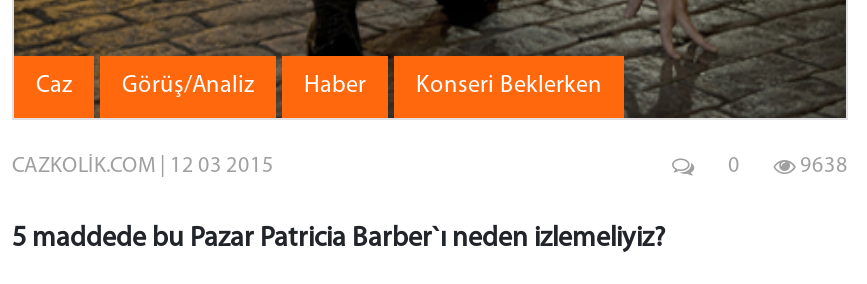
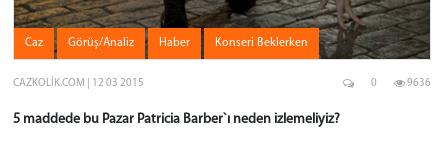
- 9638
+ 9636
